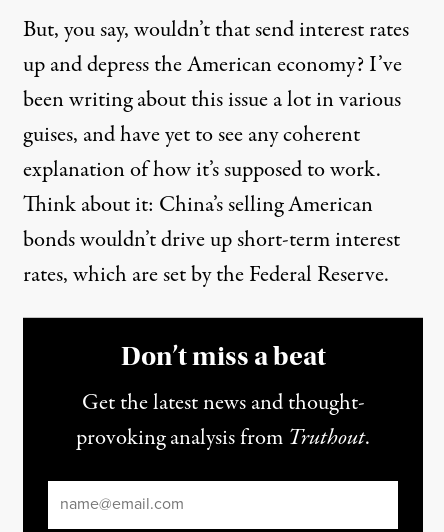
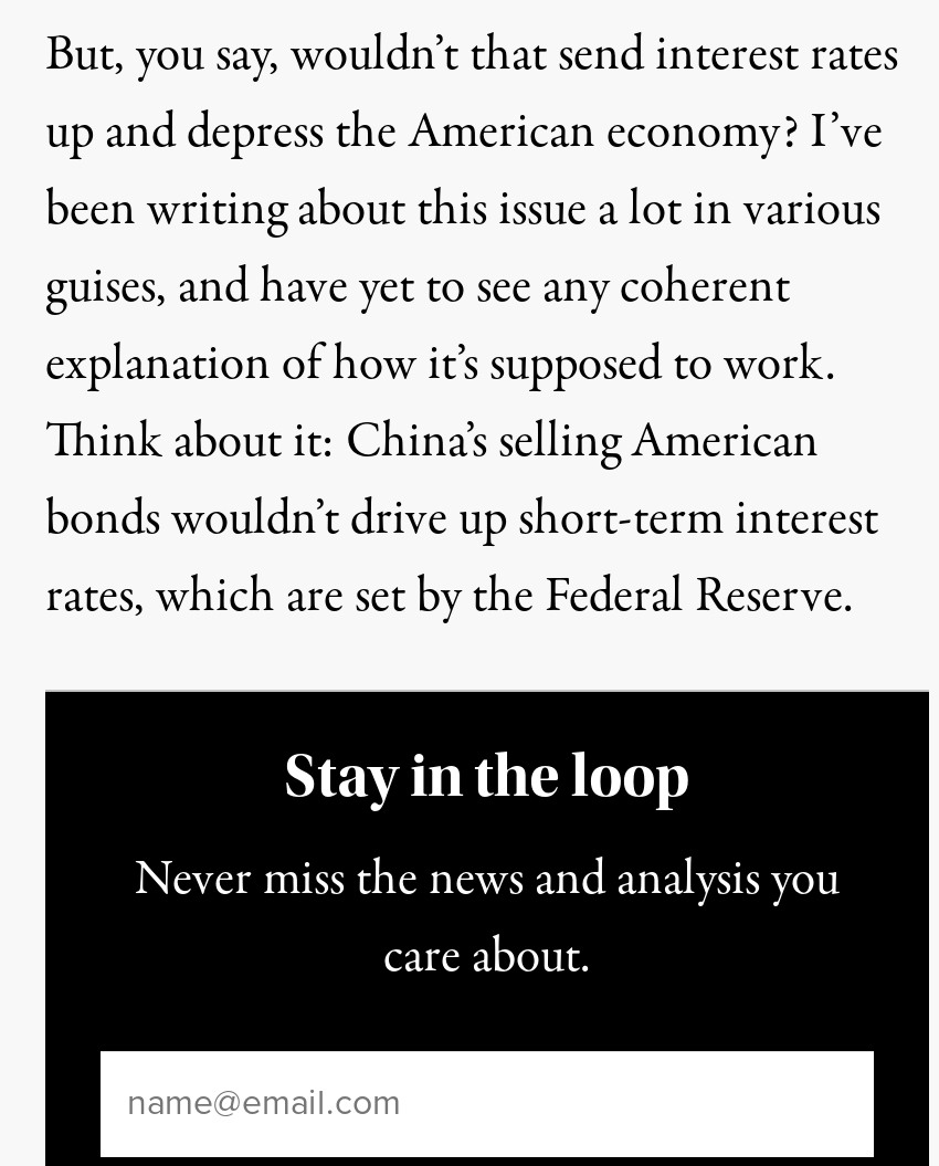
- Don’t miss a beat
+ Stay in the loop

- Get the latest news and thought-
- provoking analysis from Truthout.
+ Never miss the news and analysis you
+ care about.
